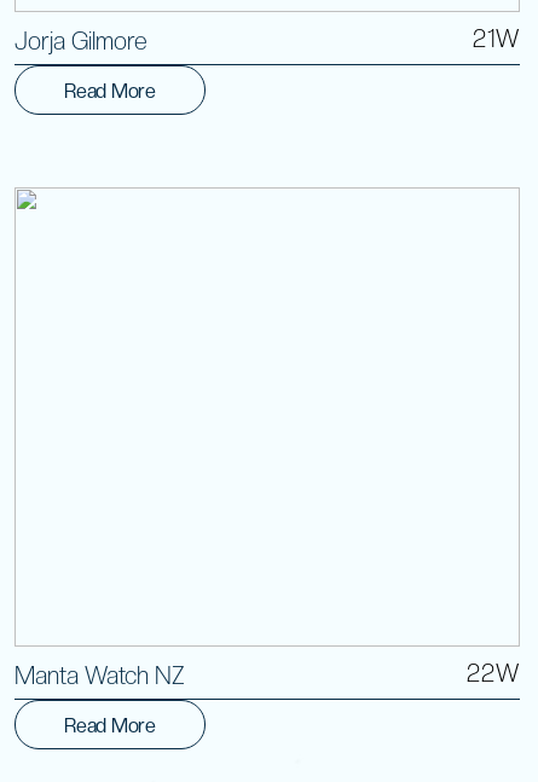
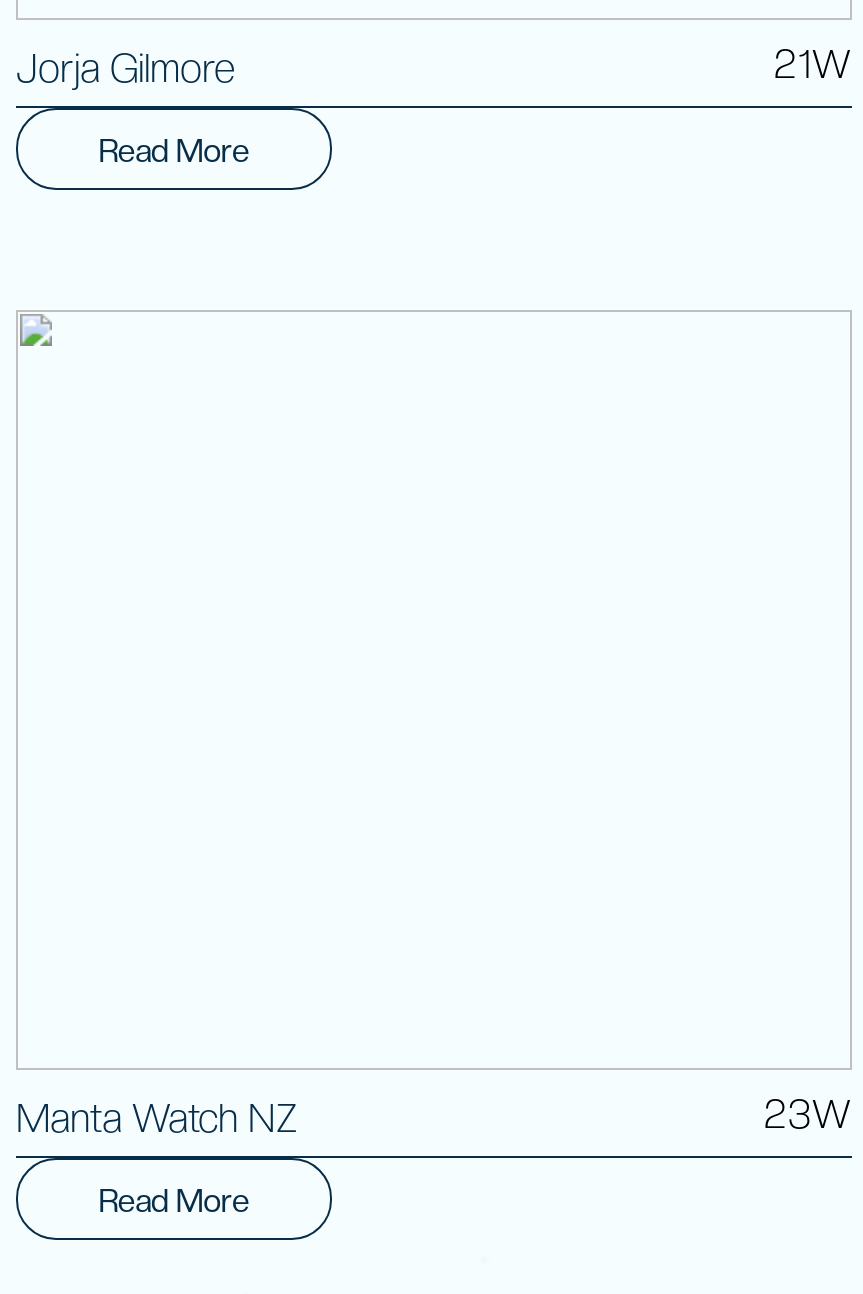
- 22W
+ 23W
